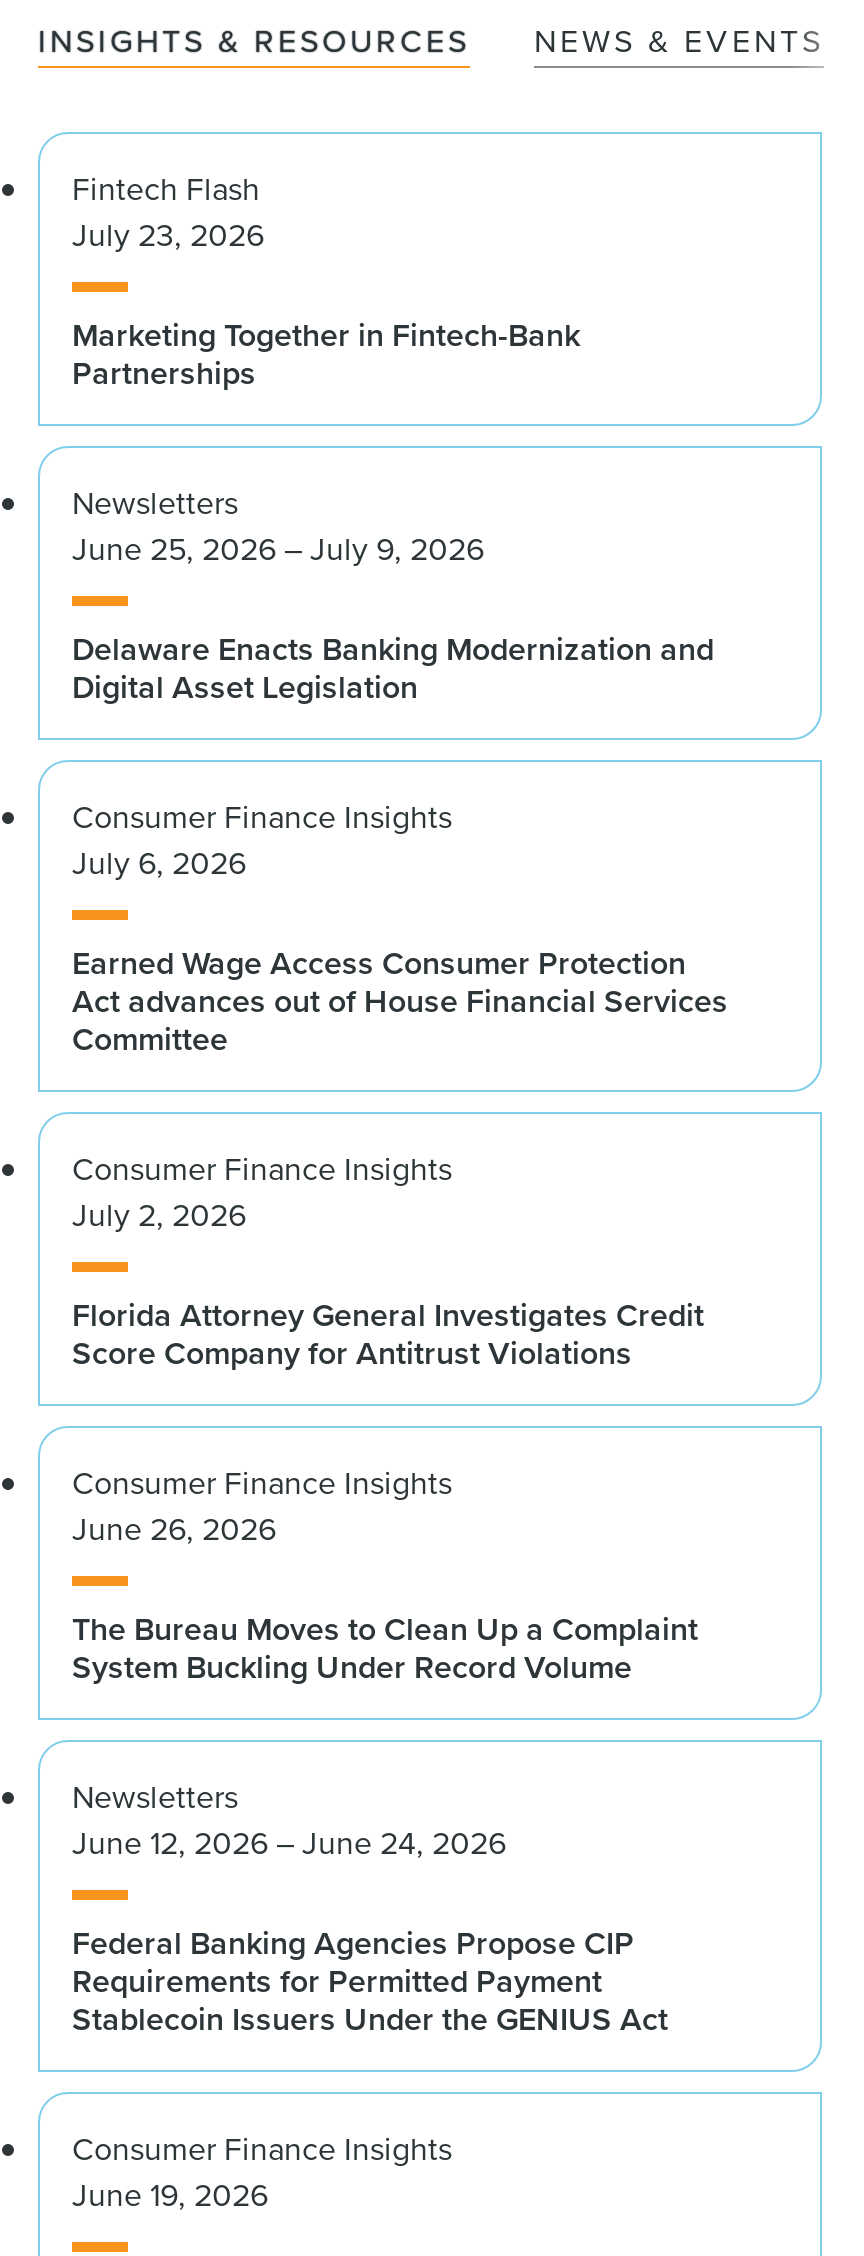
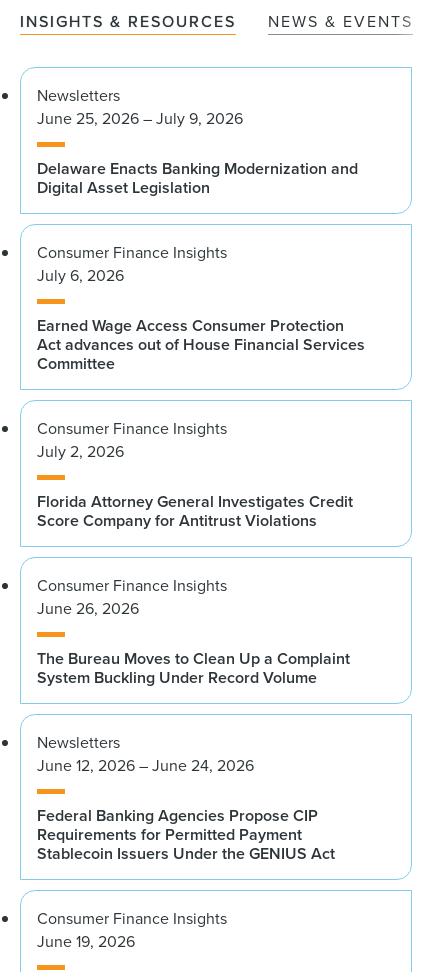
- Fintech Flash
- July 23, 2026
- Marketing Together in Fintech-Bank
- Partnerships
